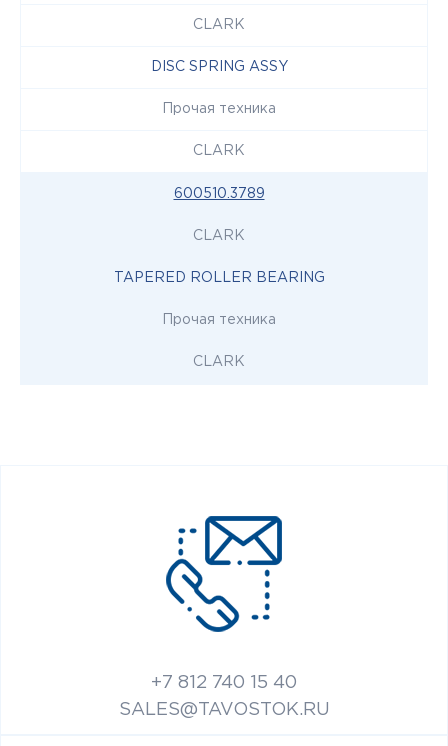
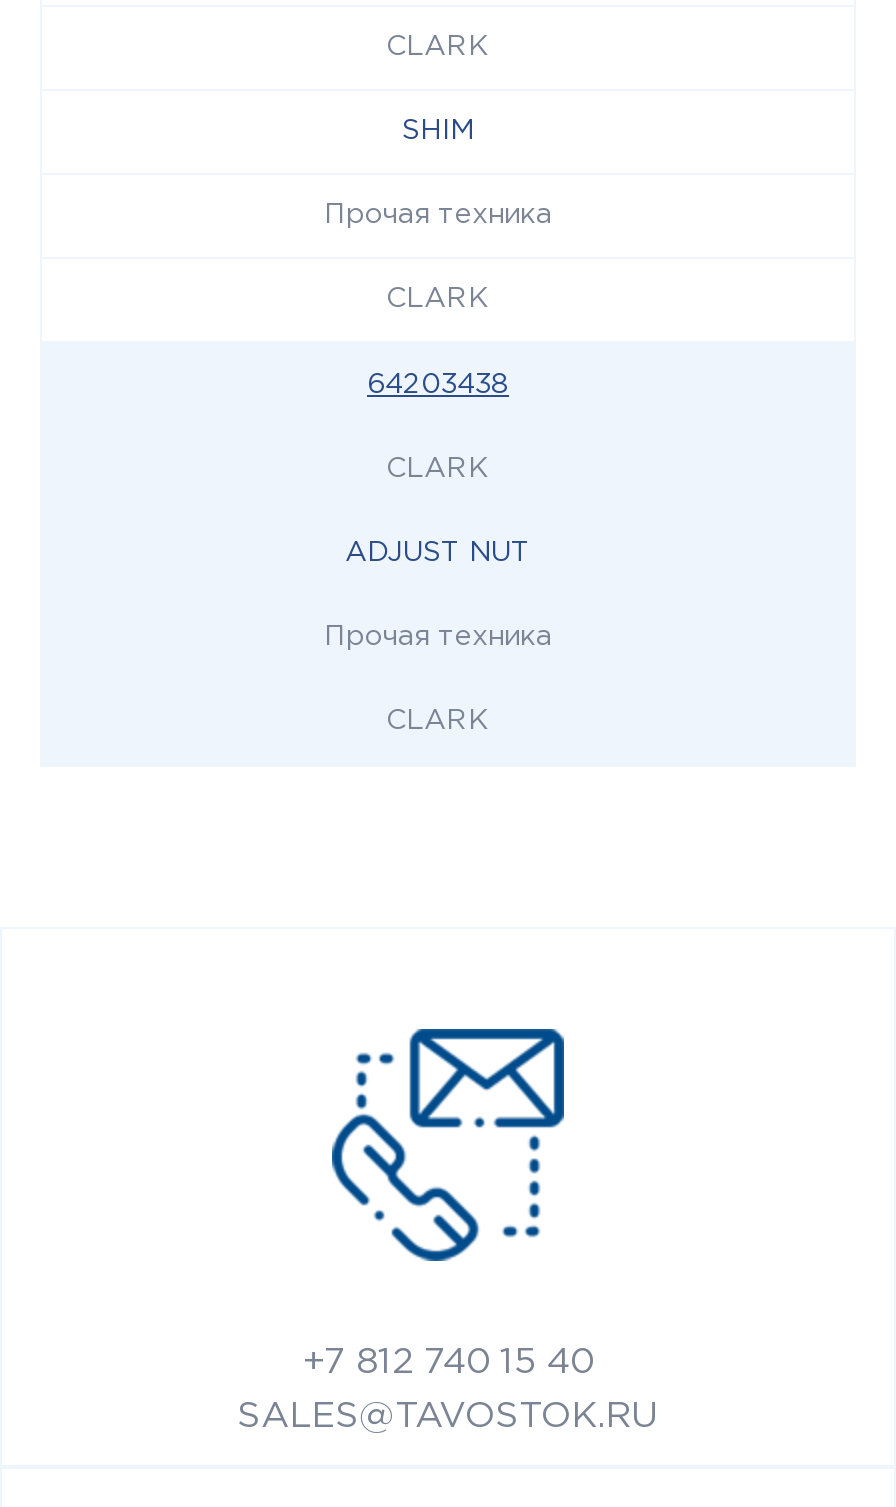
- DISC SPRING ASSY
+ SHIM

- 600510.3789
+ 64203438

- TAPERED ROLLER BEARING
+ ADJUST NUT
